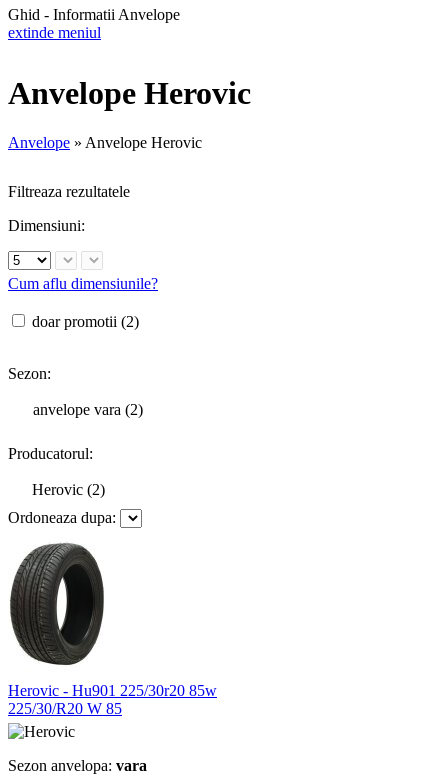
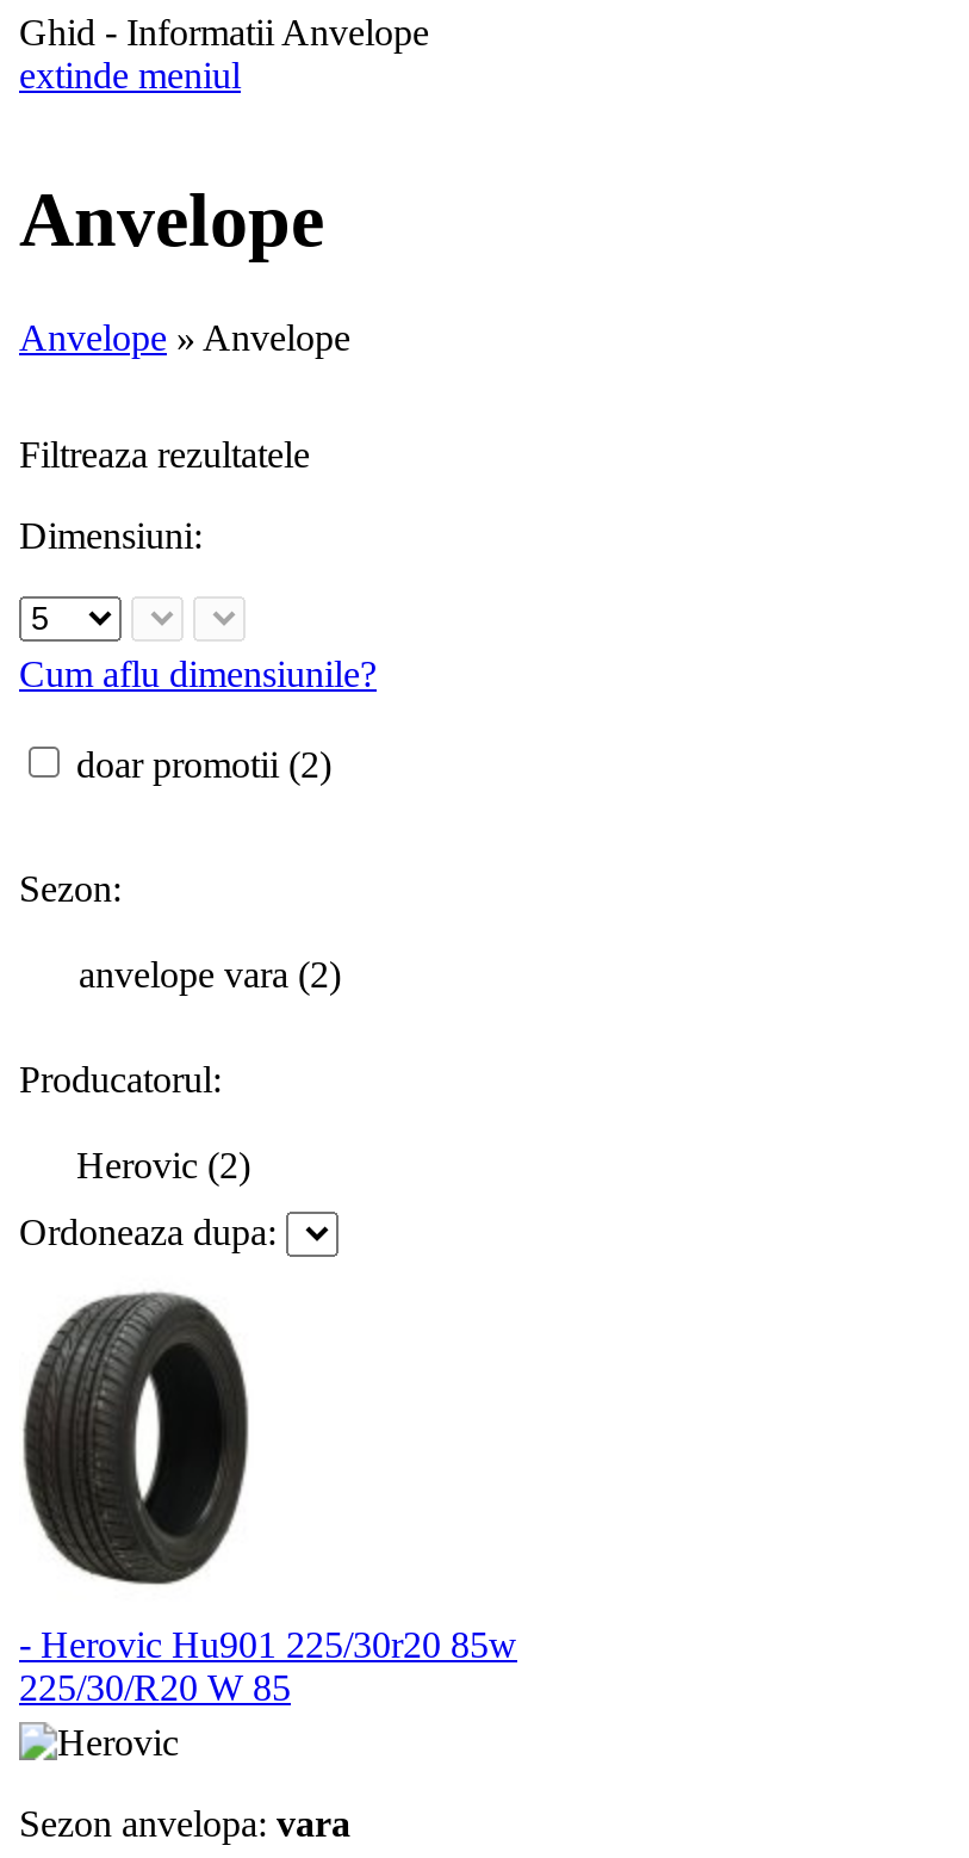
- Anvelope Herovic
+ Anvelope

- Anvelope » Anvelope Herovic
+ Anvelope » Anvelope

- Herovic - Hu901 225/30r20 85w
+ - Herovic Hu901 225/30r20 85w
